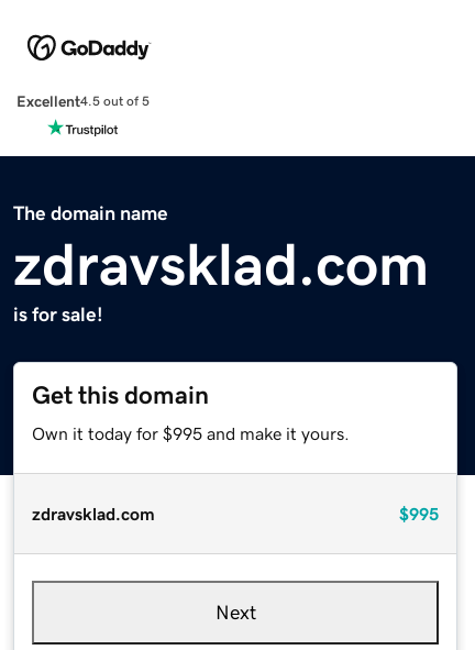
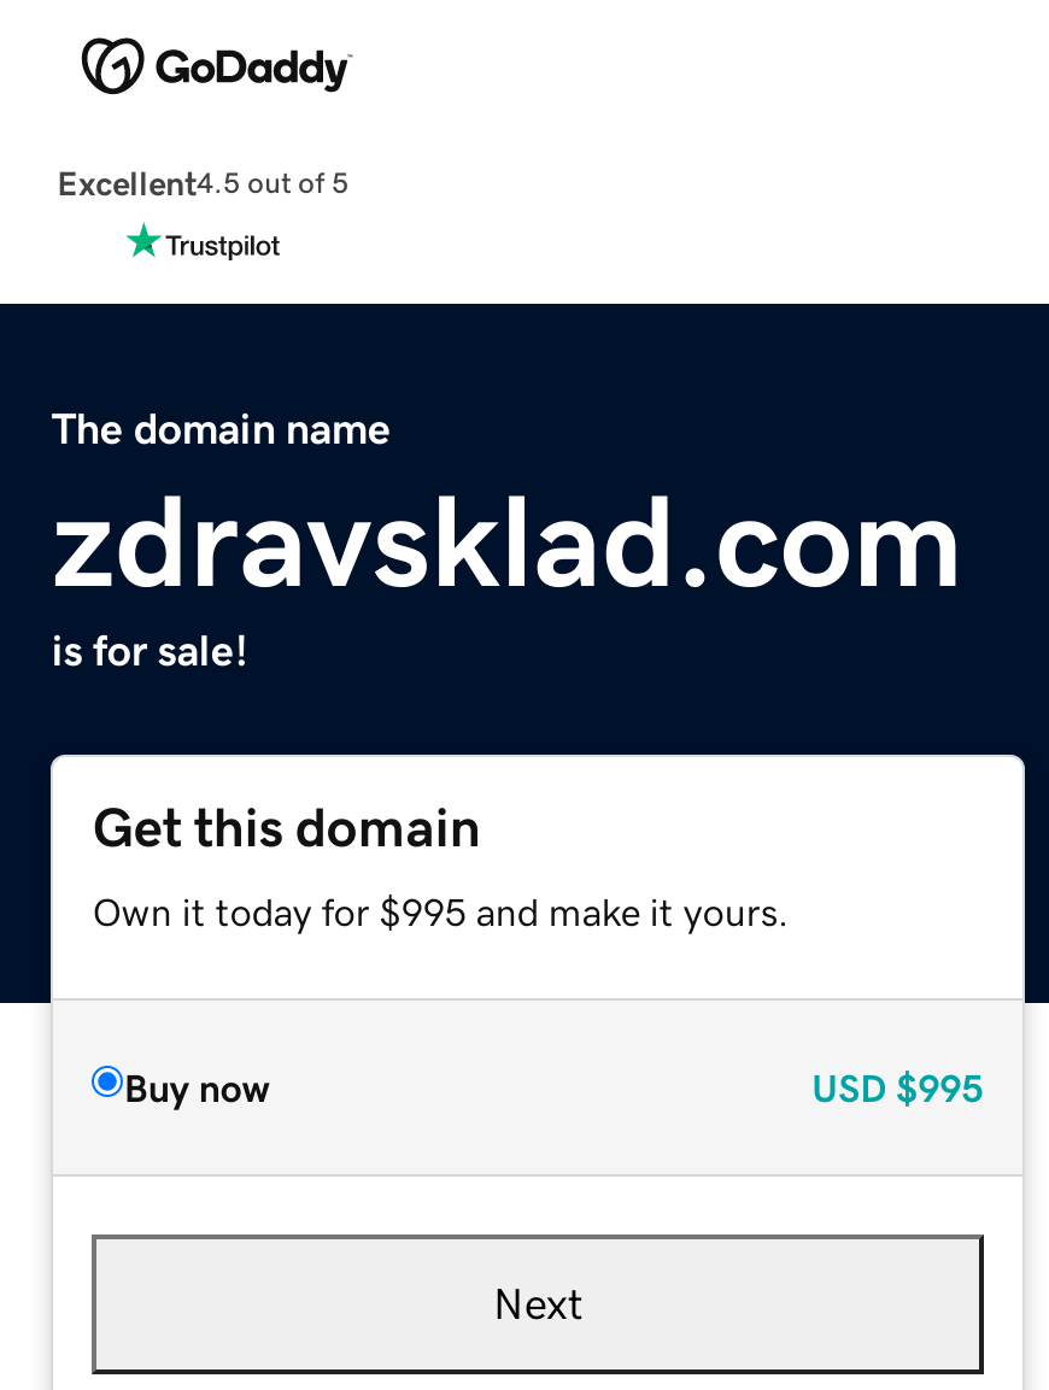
- zdravsklad.com
- $995
+ Buy now
+ USD $995
